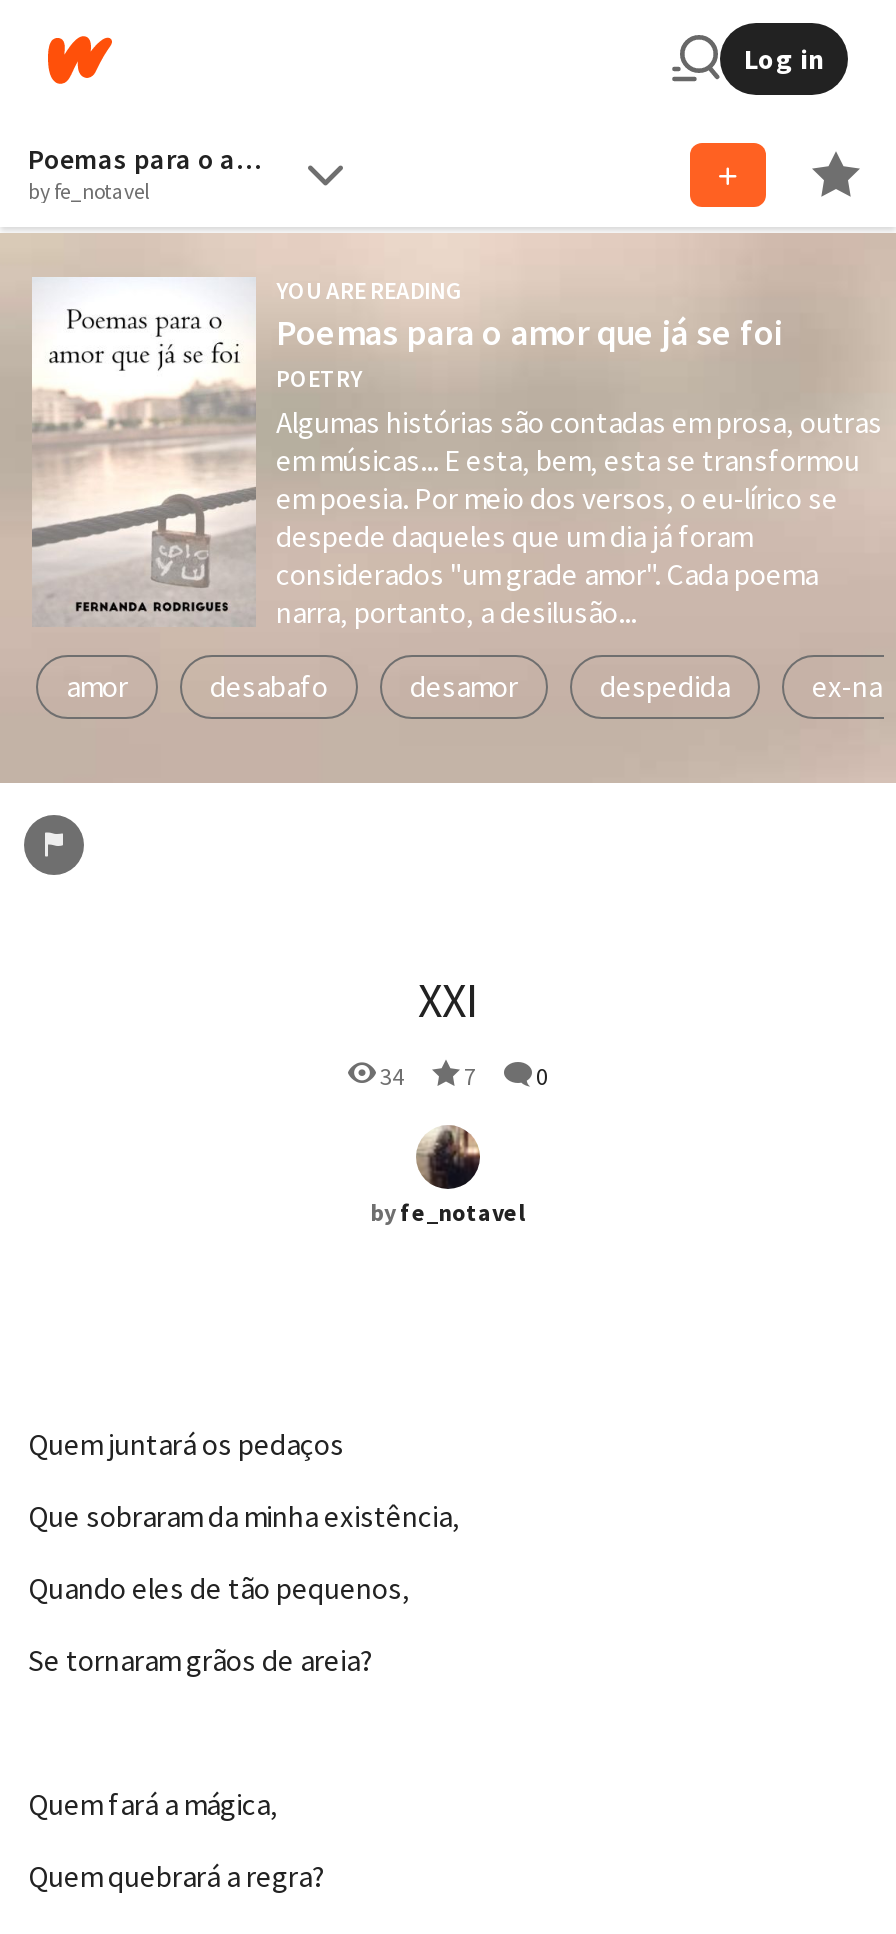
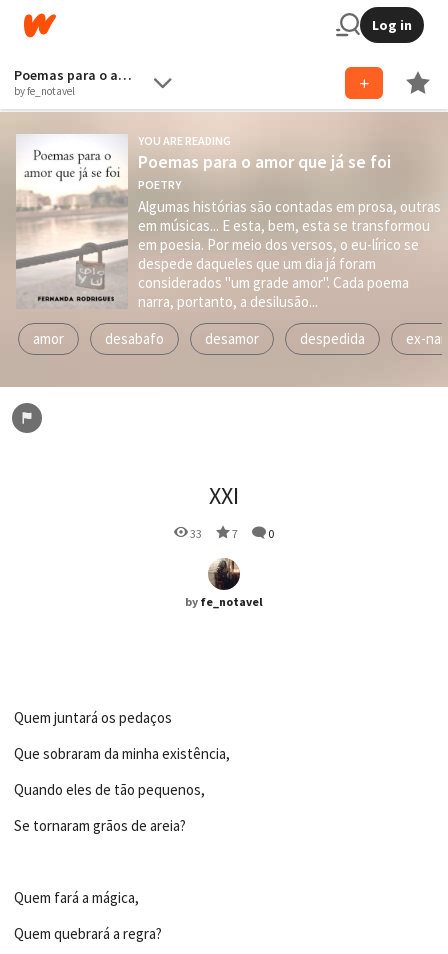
- 34 7 0
+ 33 7 0
